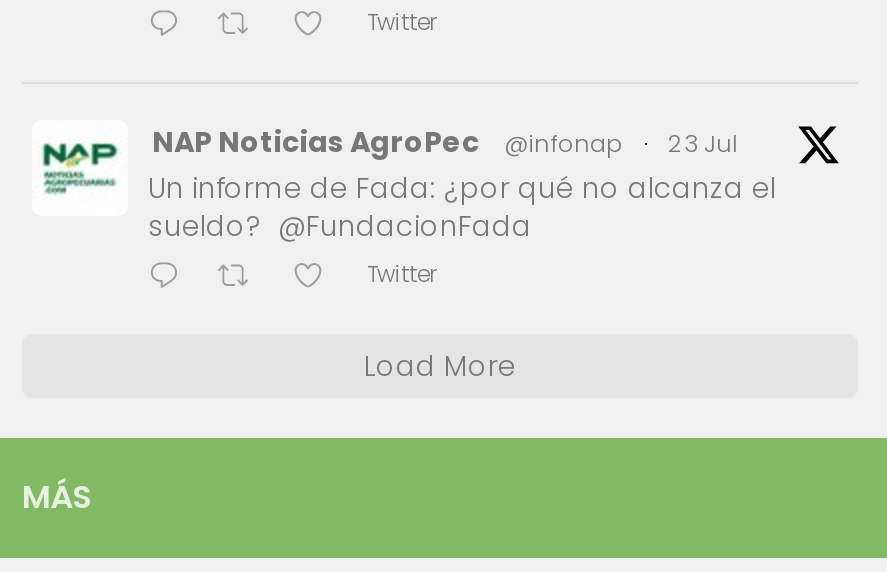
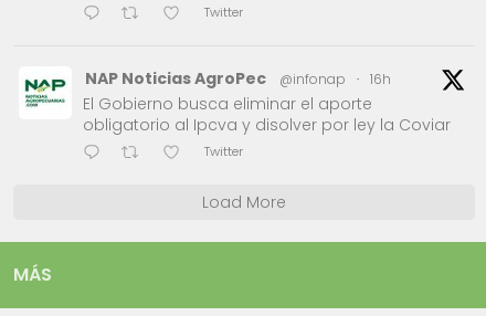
- 23 Jul
- Un informe de Fada: ¿por qué no alcanza el
- sueldo? @FundacionFada
+ 16h
+ El Gobierno busca eliminar el aporte
+ obligatorio al Ipcva y disolver por ley la Coviar
